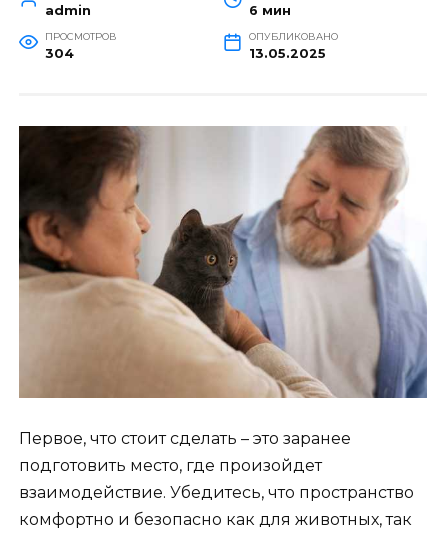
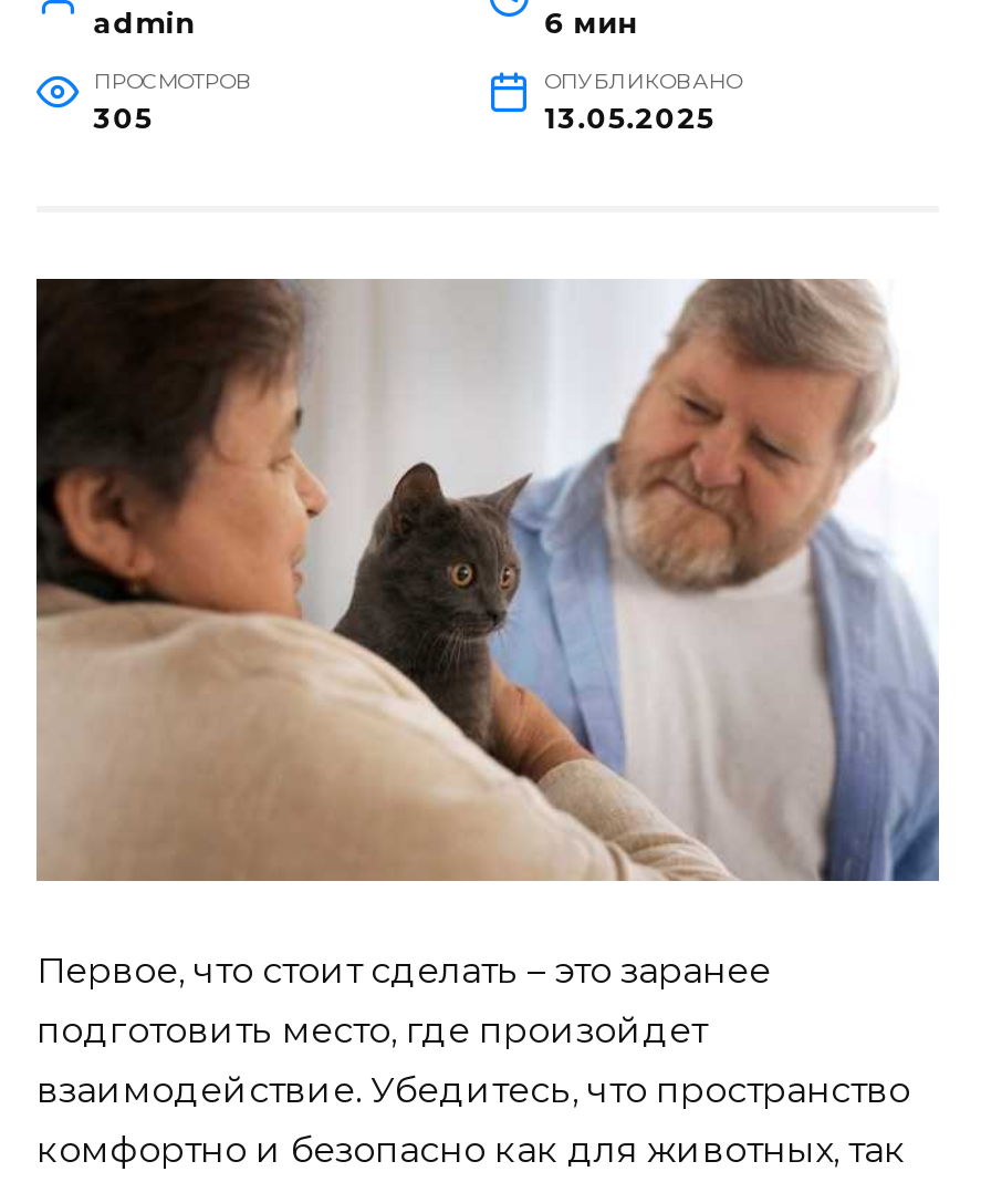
- 304
+ 305
